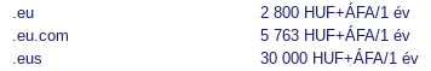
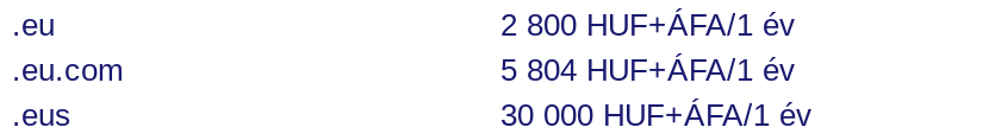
- 5 763 HUF+ÁFA/1 év
+ 5 804 HUF+ÁFA/1 év
